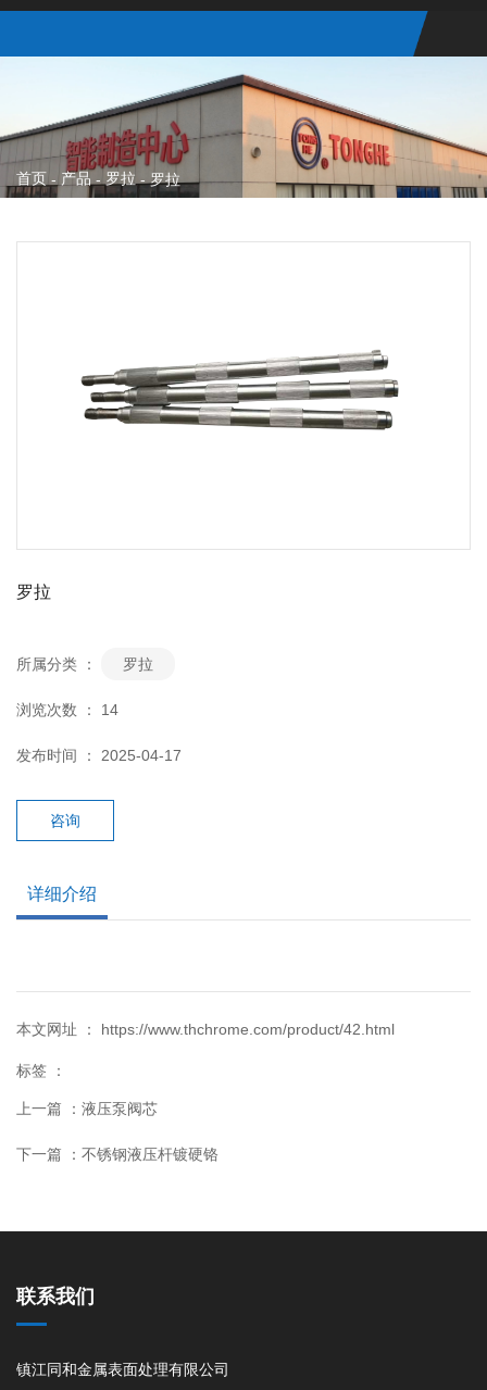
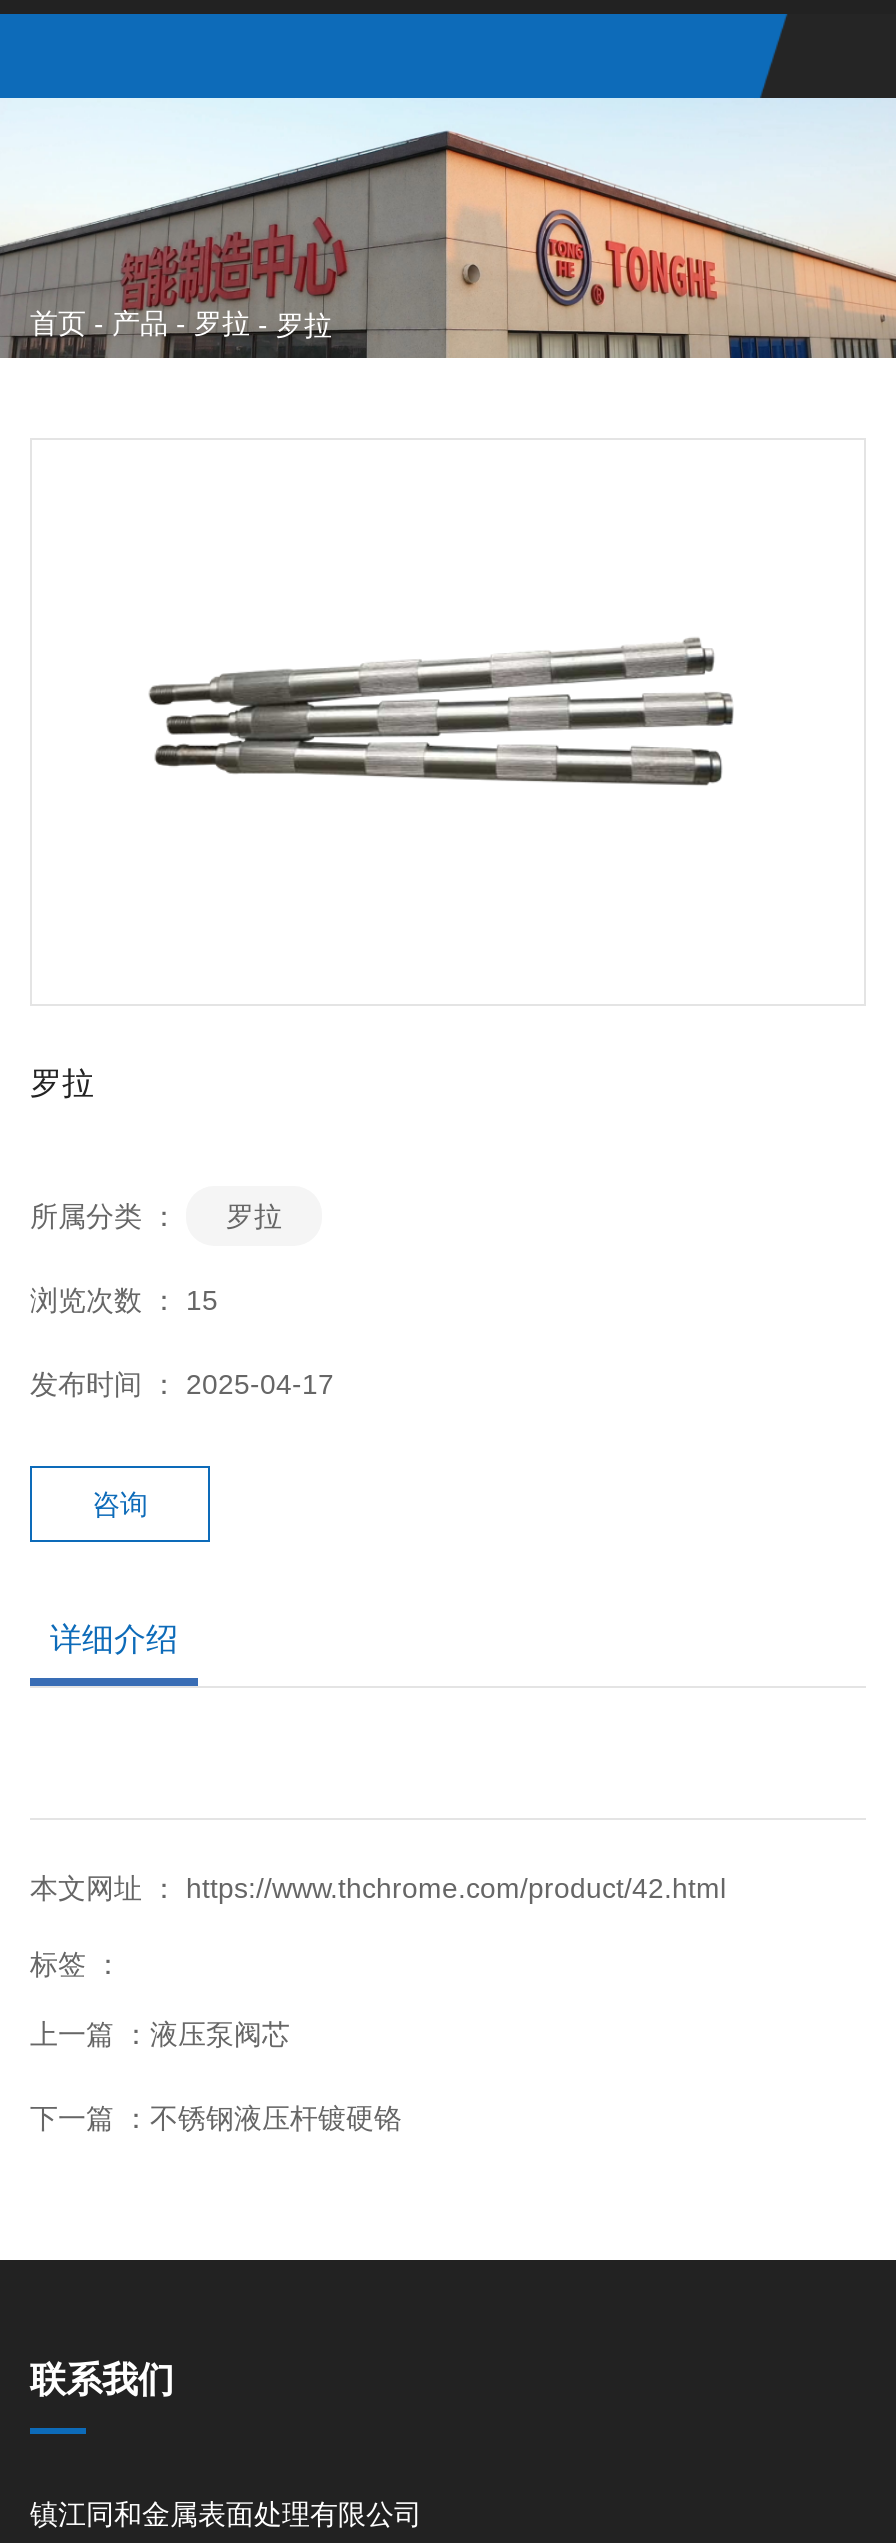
- 浏览次数 ：14
+ 浏览次数 ：15
